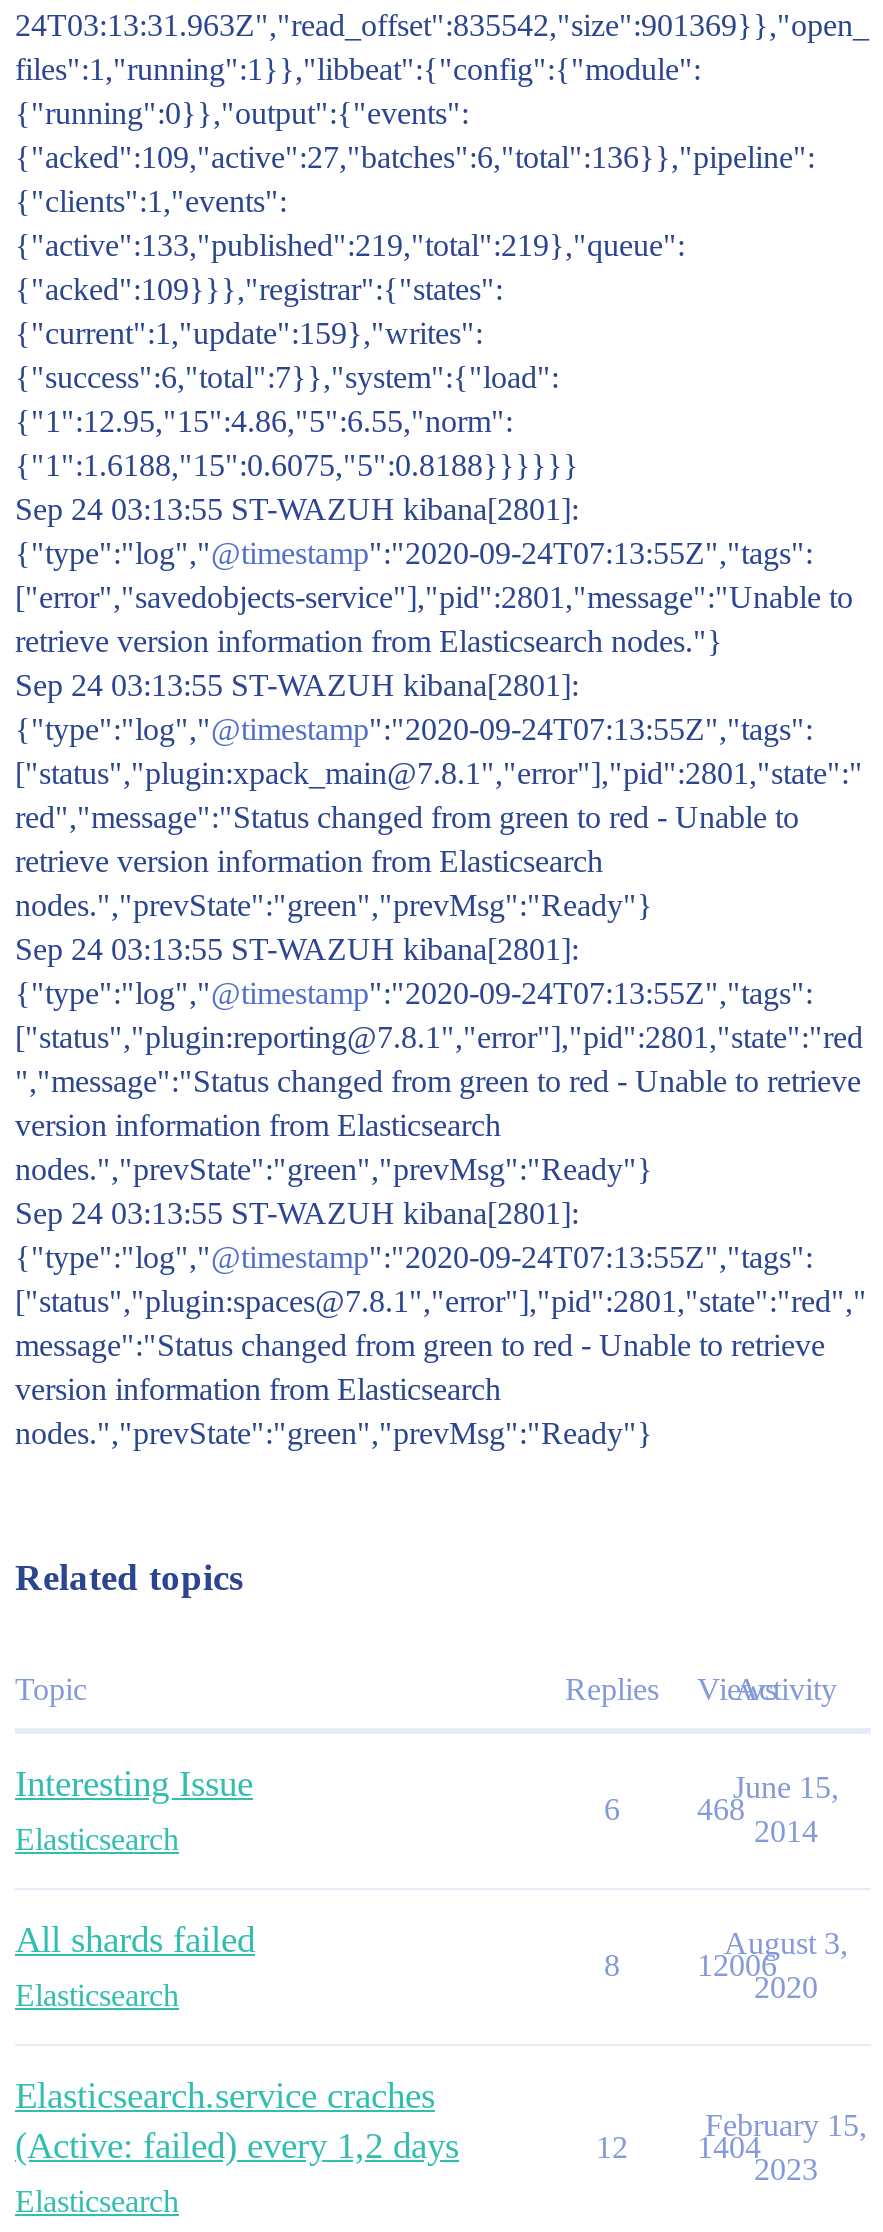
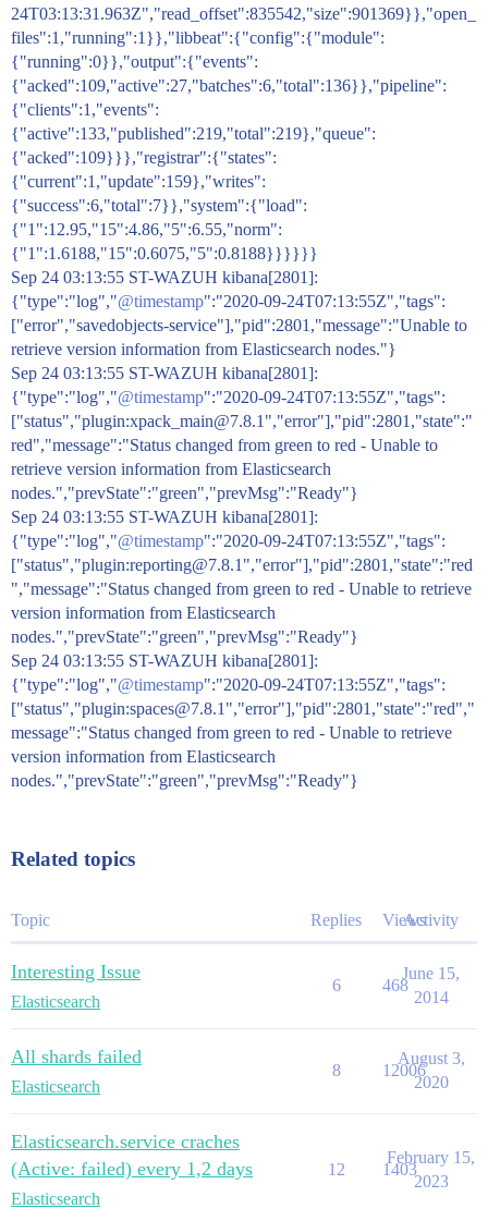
- 1404
+ 1403
